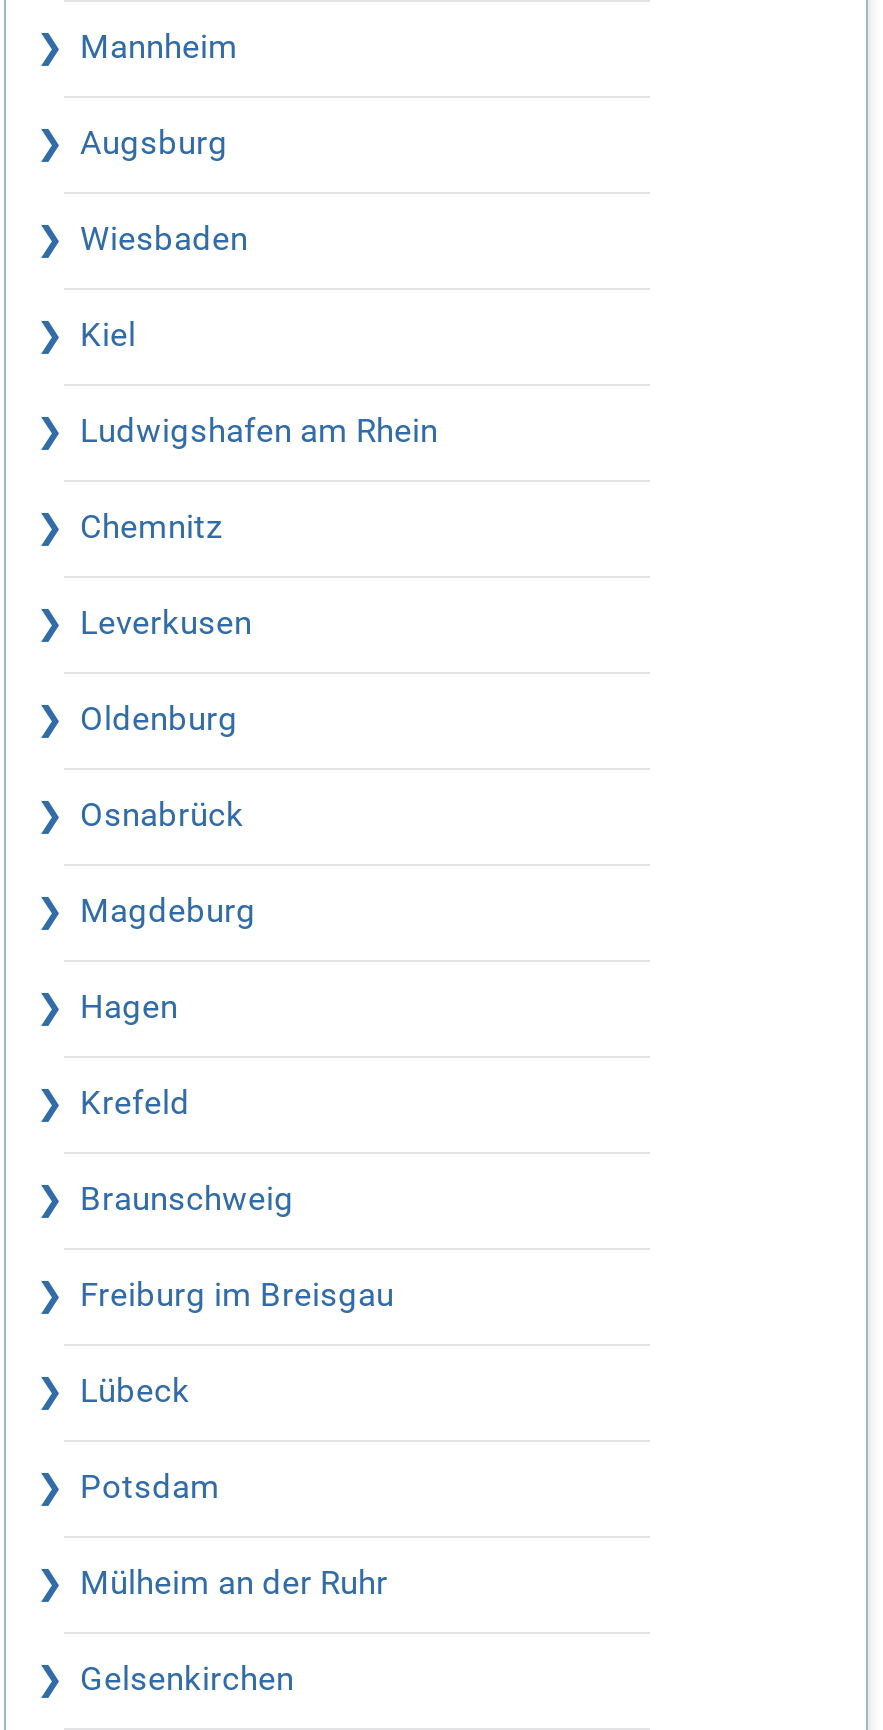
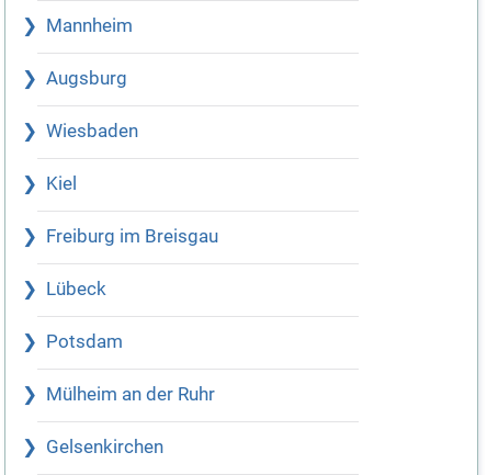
- Ludwigshafen am Rhein
- Chemnitz
- Leverkusen
- Oldenburg
- Osnabrück
- Magdeburg
- Hagen
- Krefeld
- Braunschweig
